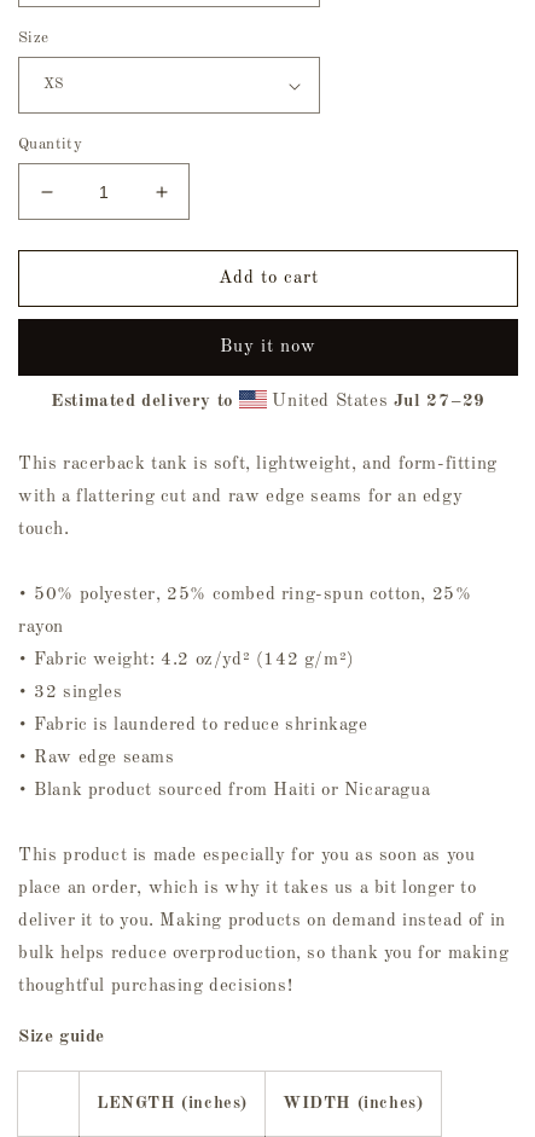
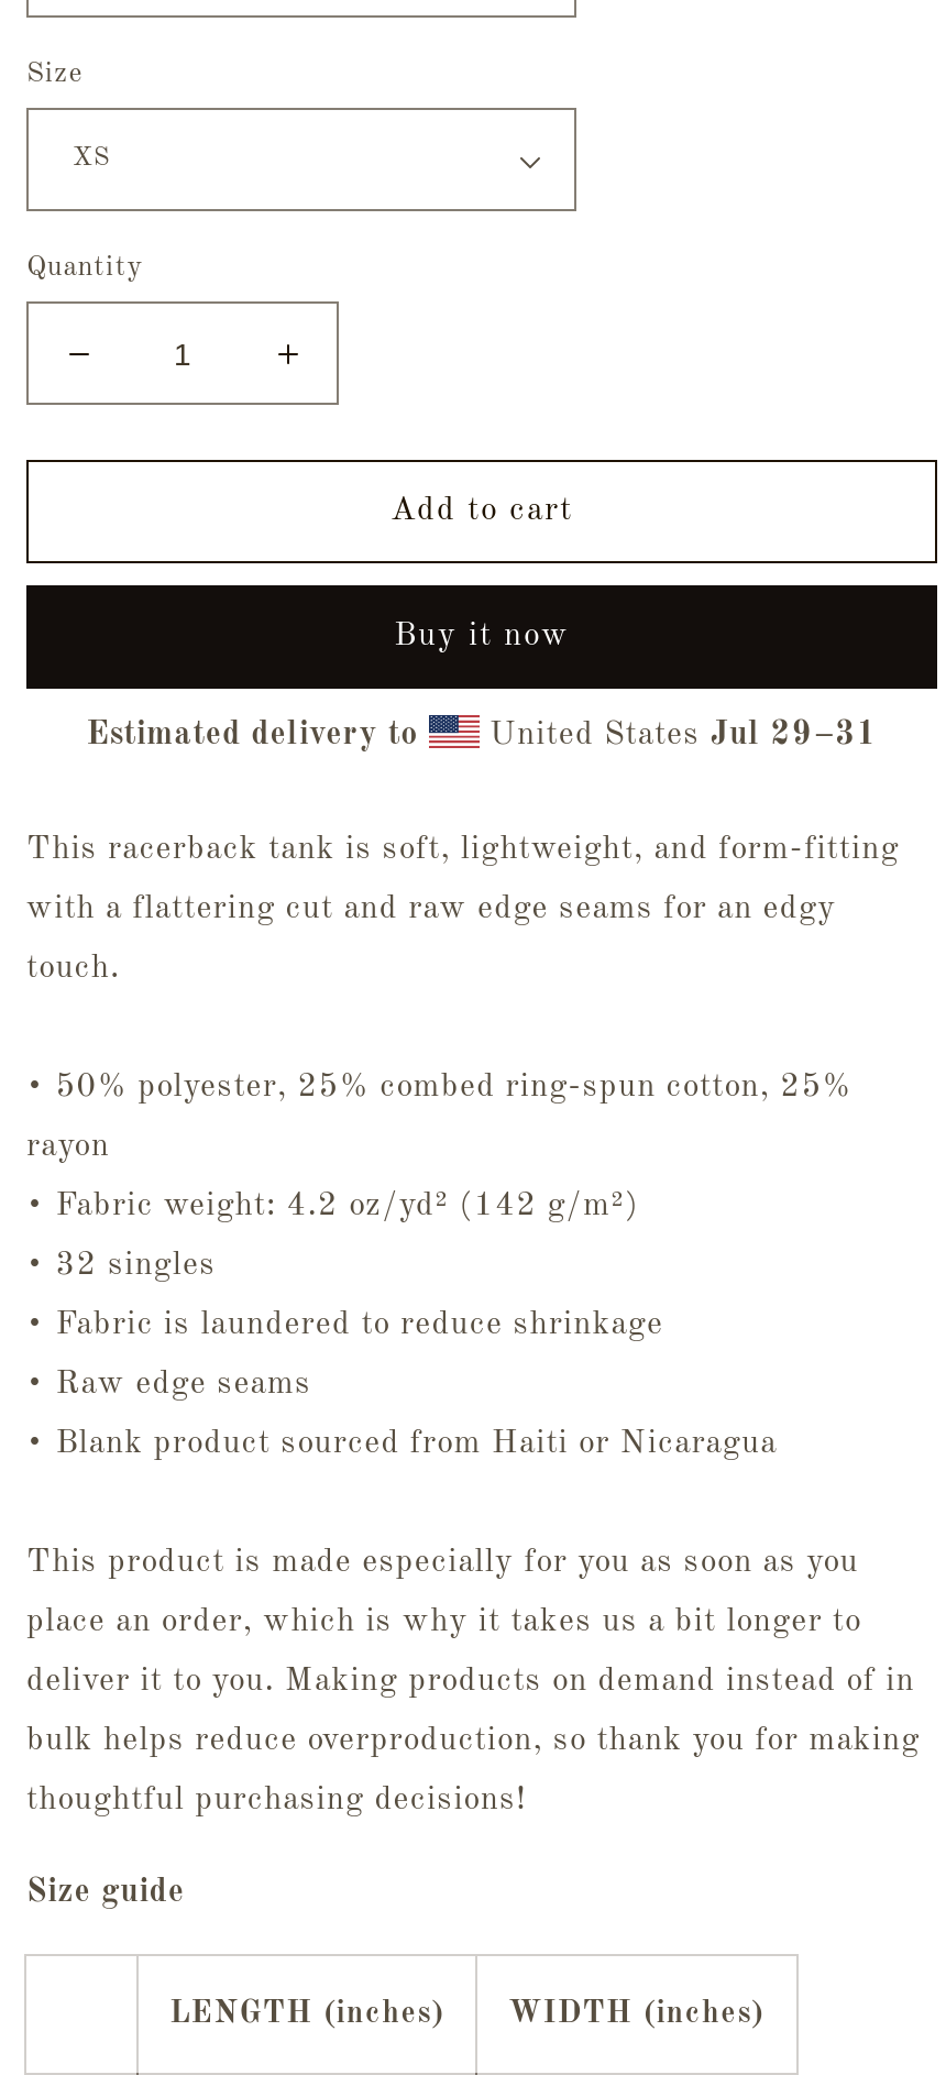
- United States Jul 27–29
+ United States Jul 29–31
